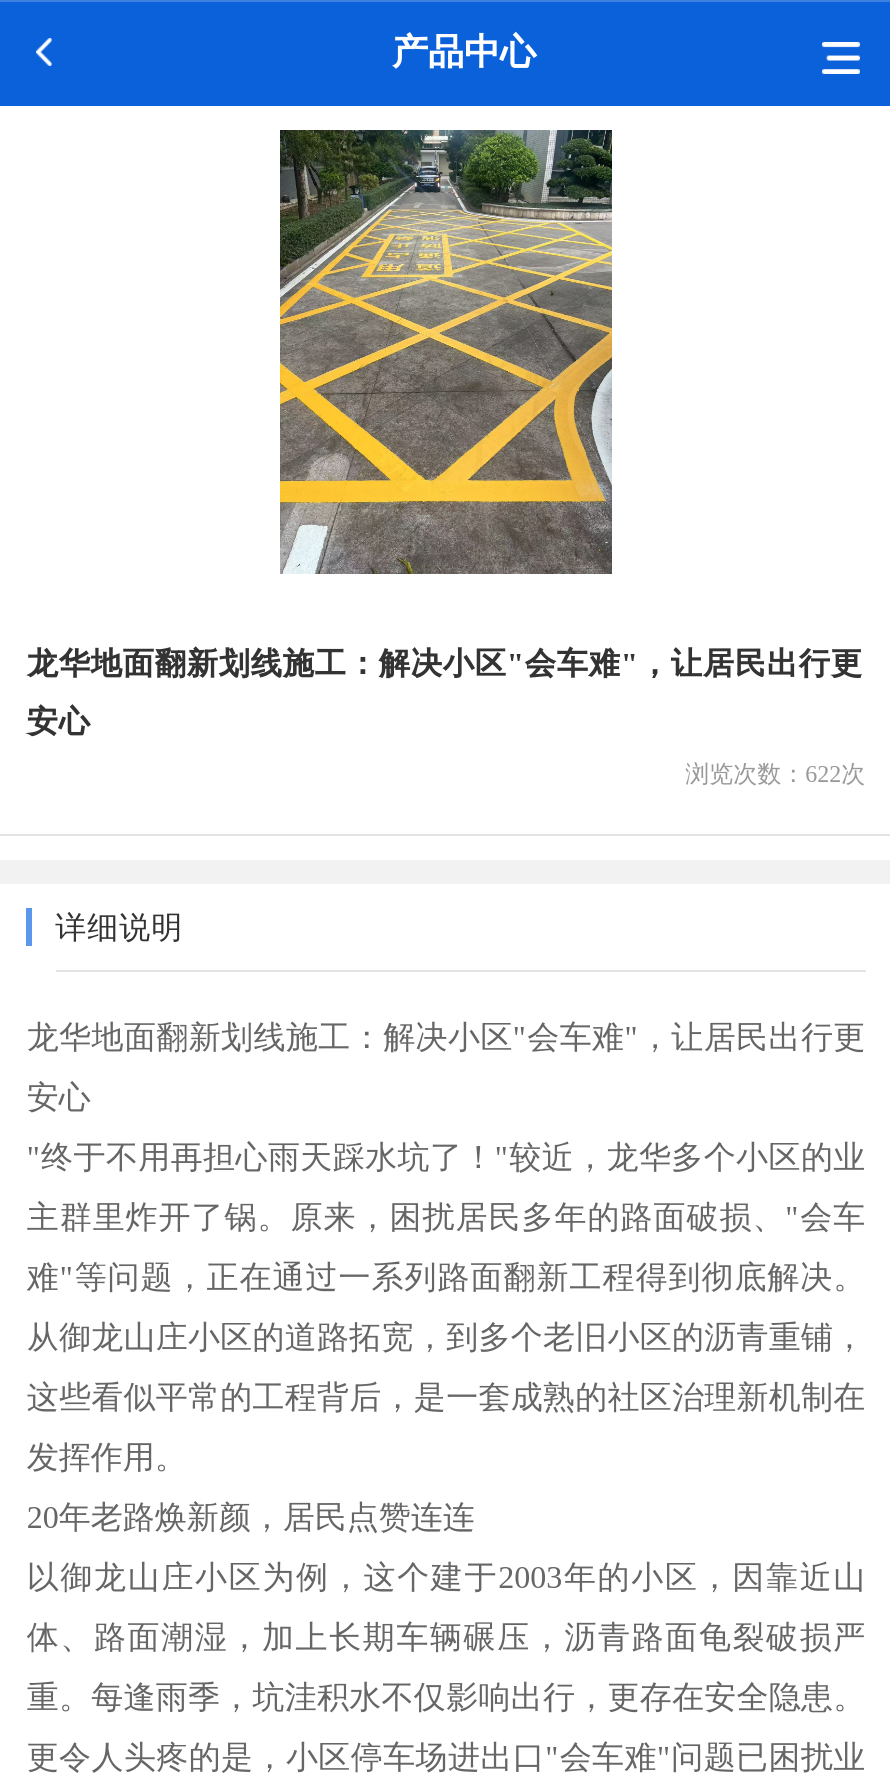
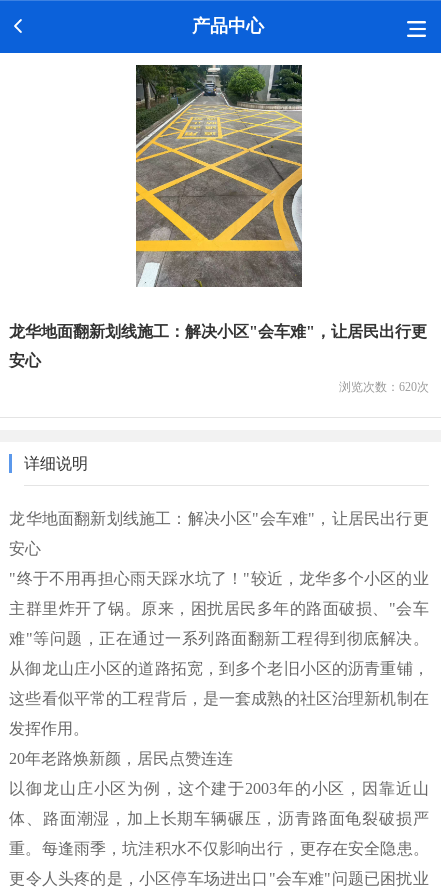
- 浏览次数：622次
+ 浏览次数：620次
